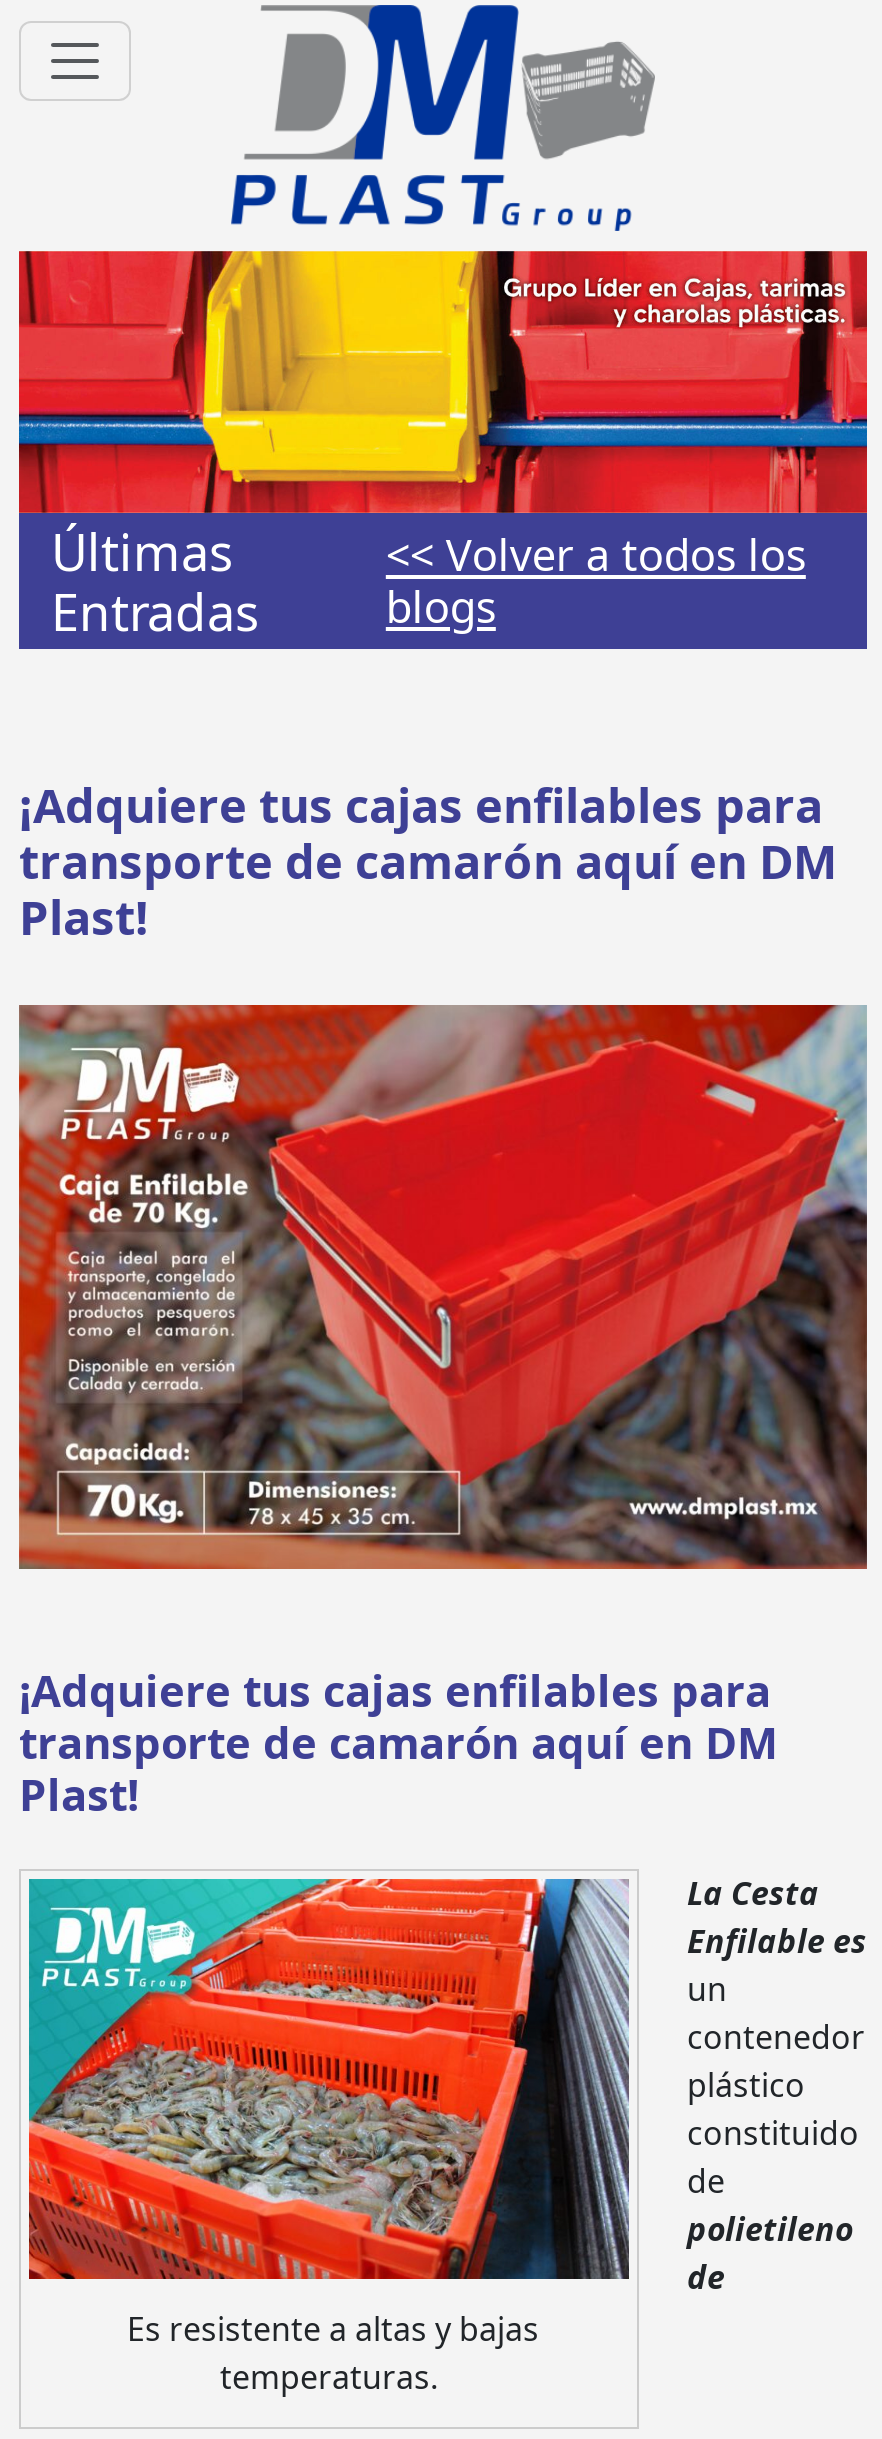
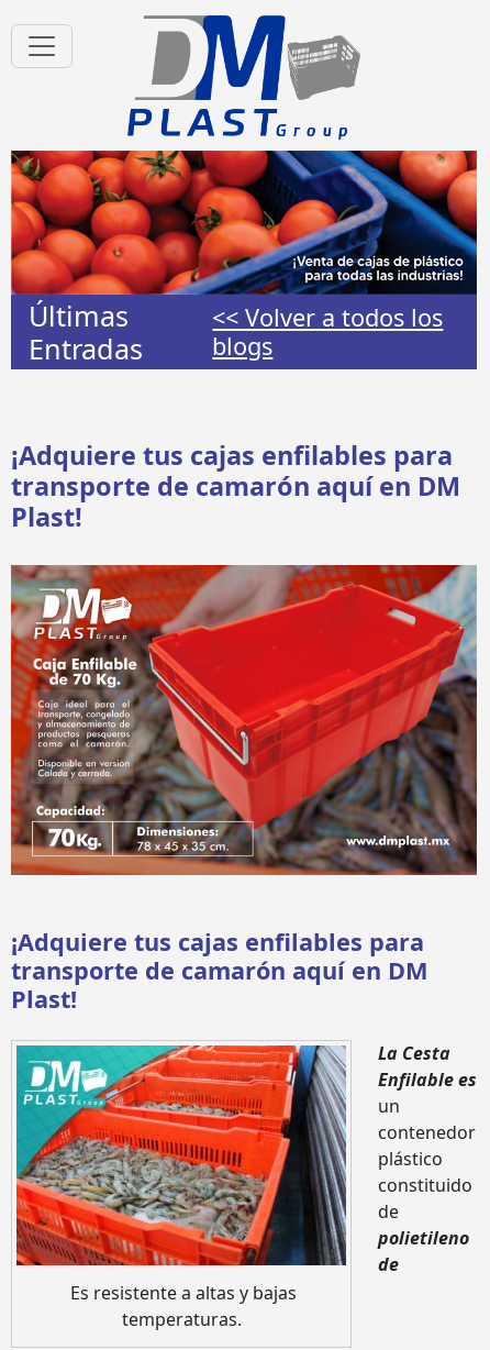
- [image]
+ [image]
